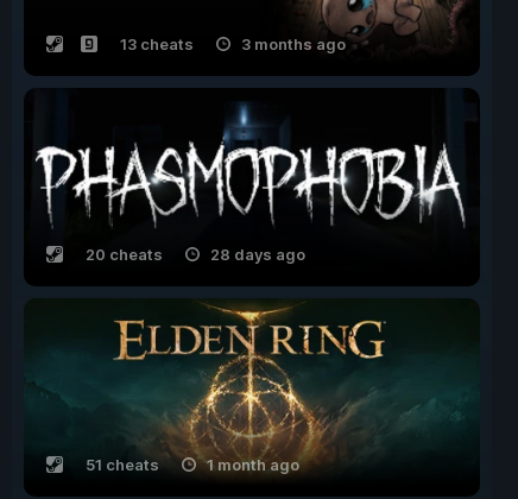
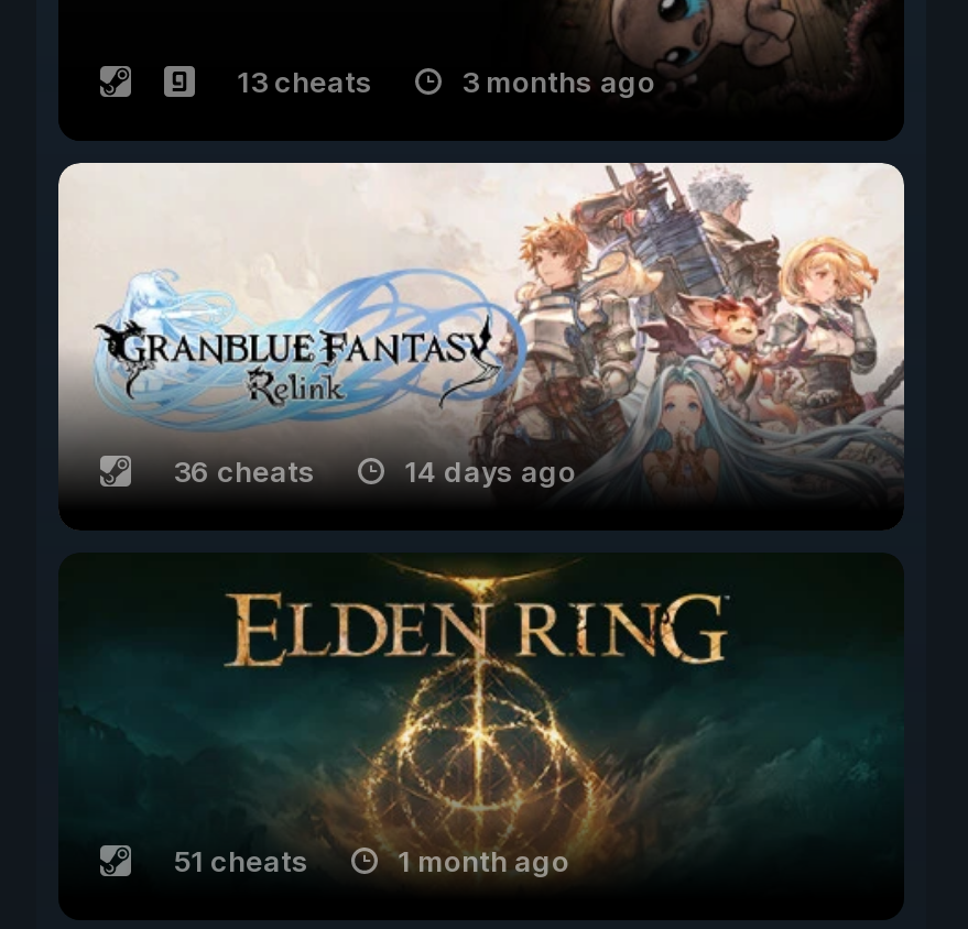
- [image]
- 20 cheats
+ [image]
+ 36 cheats

- 28 days ago
+ 14 days ago
